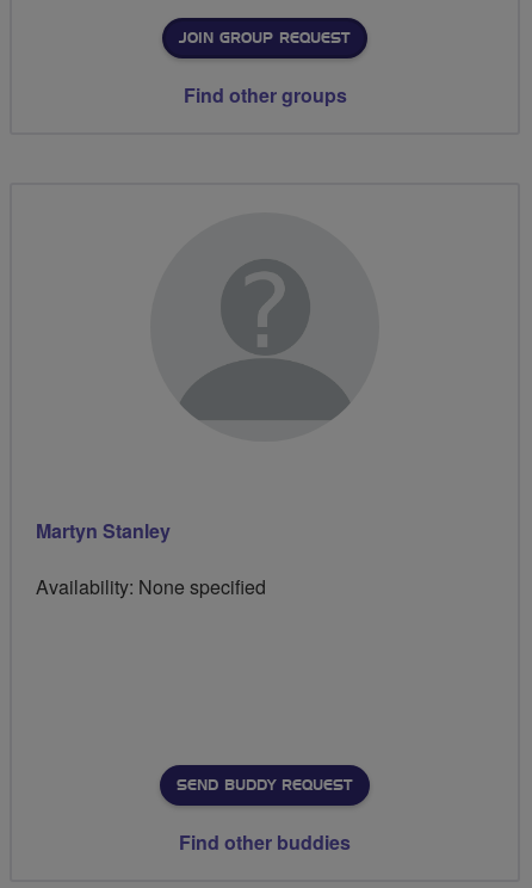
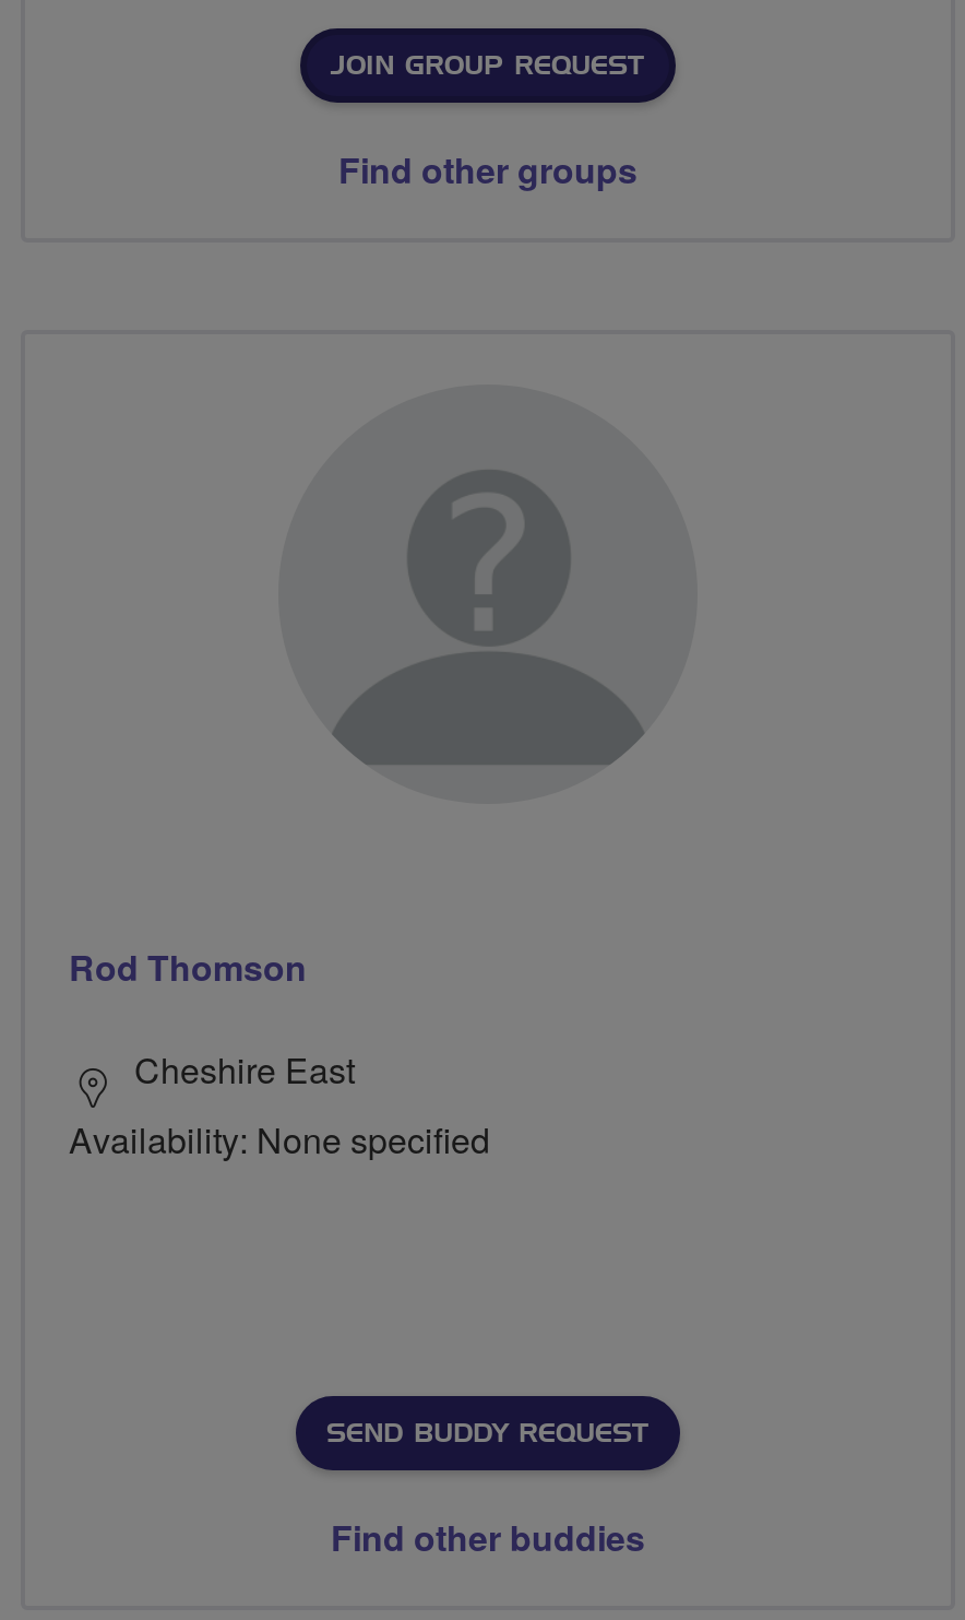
- Martyn Stanley
+ Rod Thomson
+ Cheshire East

moved down: Availability: None specified
